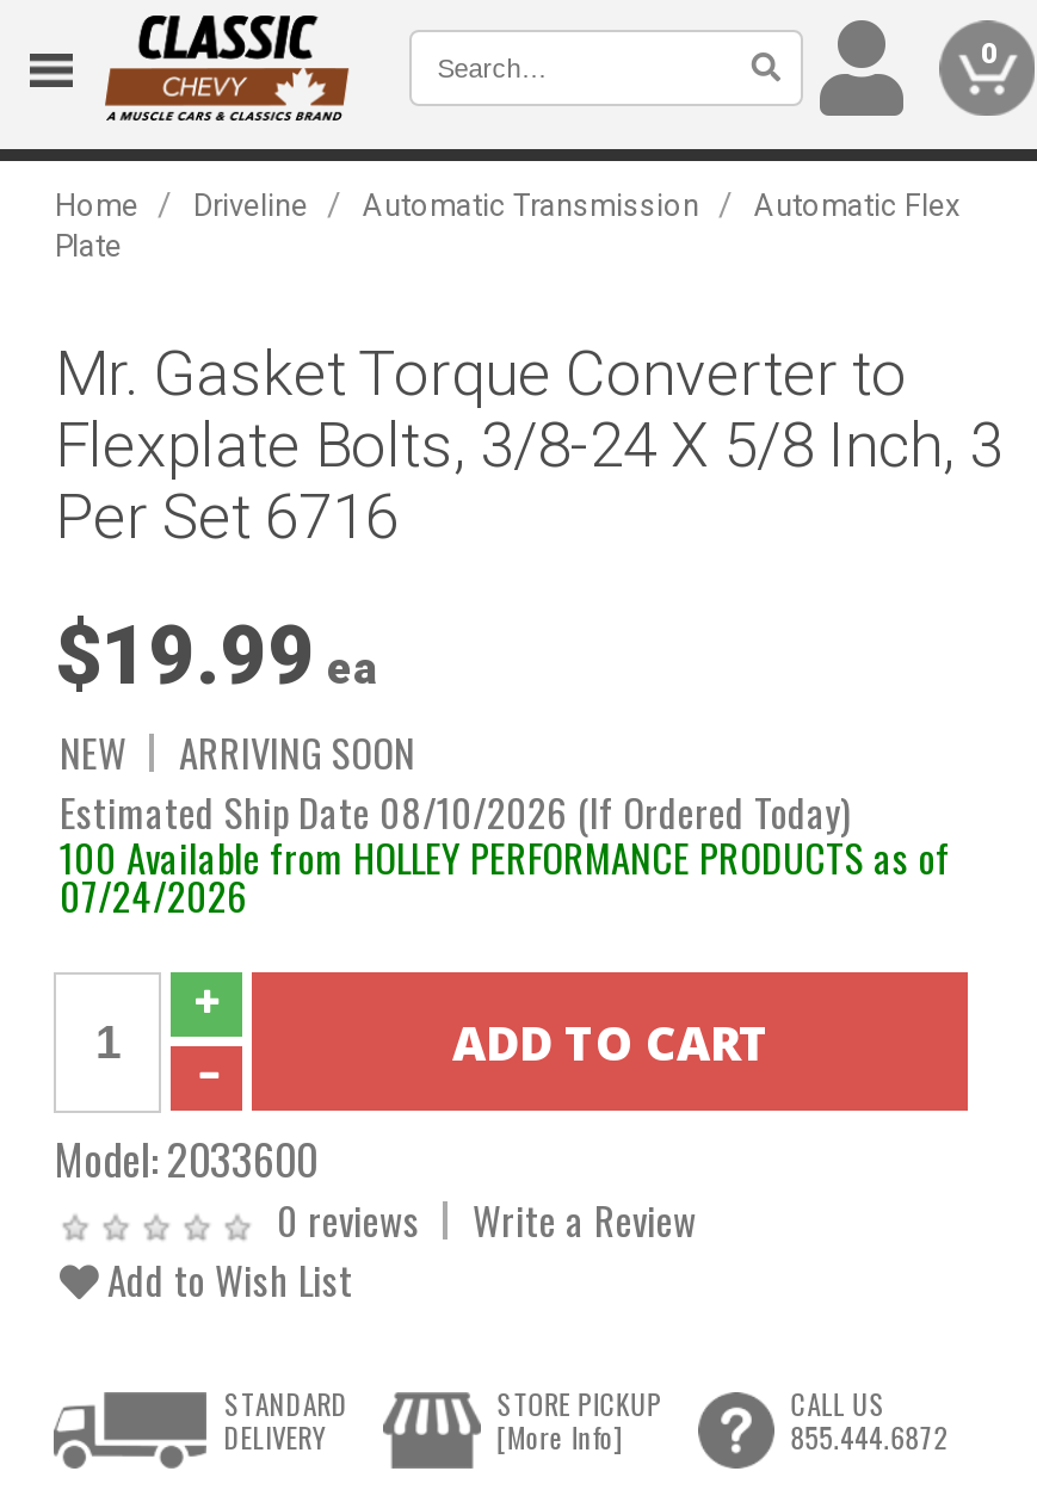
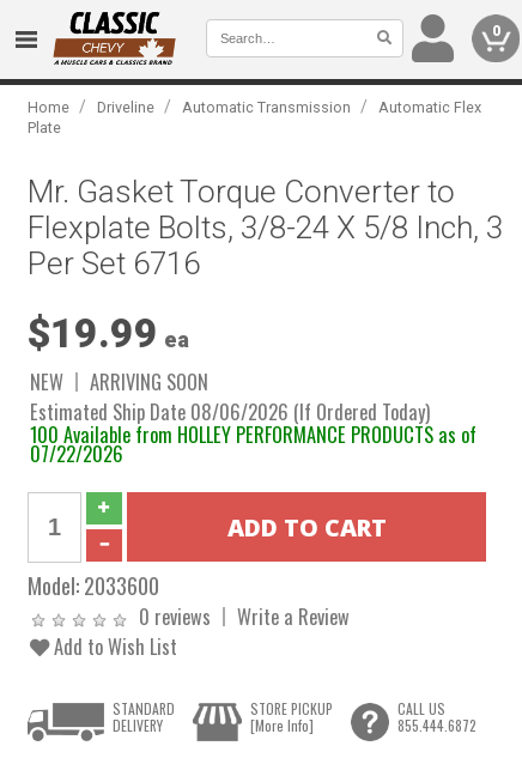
- Estimated Ship Date 08/10/2026 (If Ordered Today)
+ Estimated Ship Date 08/06/2026 (If Ordered Today)

- 07/24/2026
+ 07/22/2026
